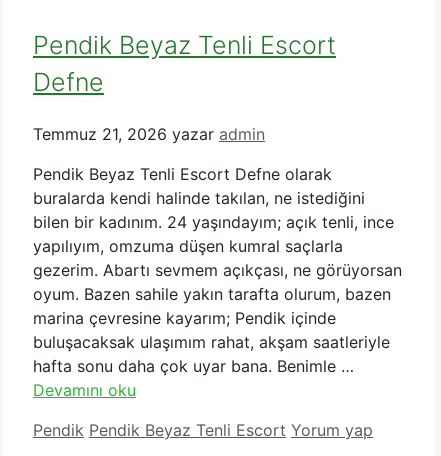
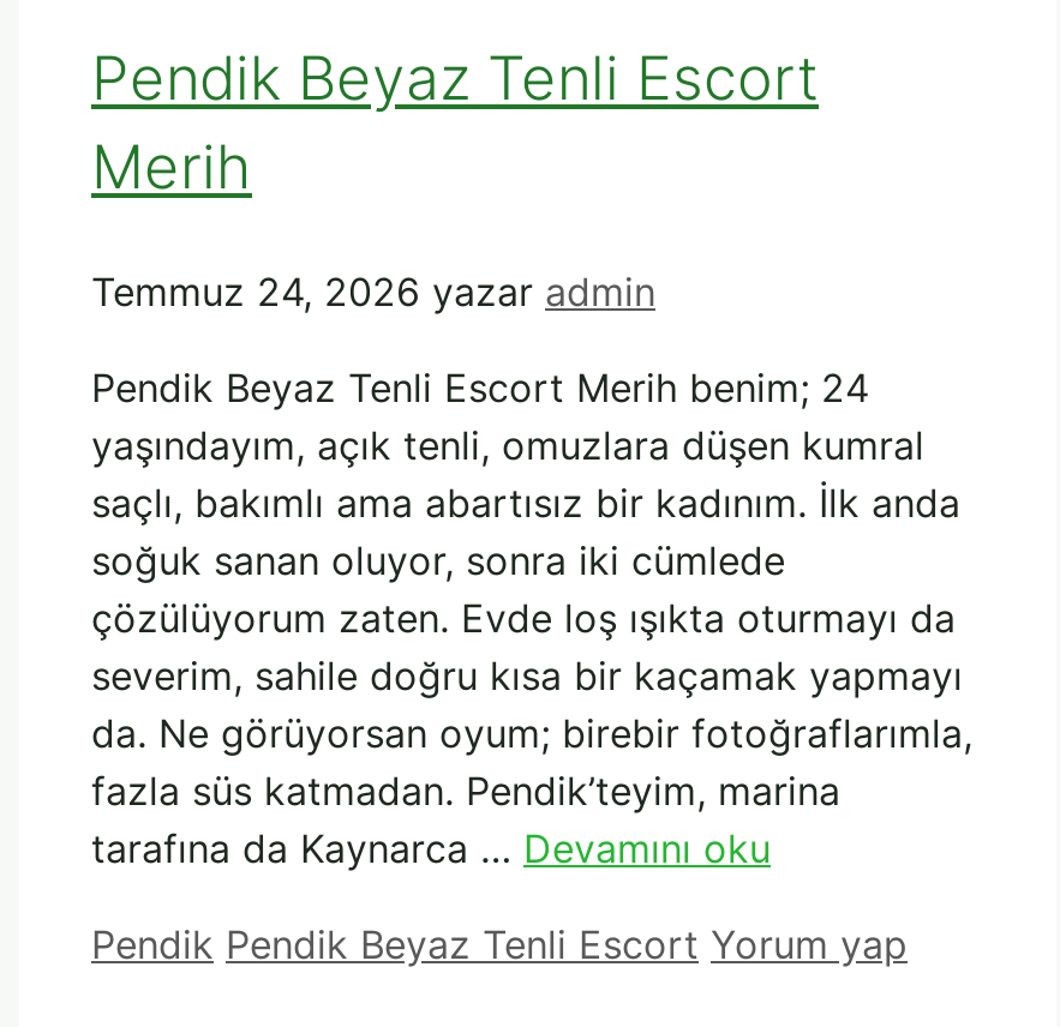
- Defne
+ Merih

- Temmuz 21, 2026 yazar admin
+ Temmuz 24, 2026 yazar admin

- Pendik Beyaz Tenli Escort Defne olarak
- buralarda kendi halinde takılan, ne istediğini
- bilen bir kadınım. 24 yaşındayım; açık tenli, ince
- yapılıyım, omzuma düşen kumral saçlarla
- gezerim. Abartı sevmem açıkçası, ne görüyorsan
- oyum. Bazen sahile yakın tarafta olurum, bazen
- marina çevresine kayarım; Pendik içinde
- buluşacaksak ulaşımım rahat, akşam saatleriyle
- hafta sonu daha çok uyar bana. Benimle …
- Devamını oku
+ Pendik Beyaz Tenli Escort Merih benim; 24
+ yaşındayım, açık tenli, omuzlara düşen kumral
+ saçlı, bakımlı ama abartısız bir kadınım. İlk anda
+ soğuk sanan oluyor, sonra iki cümlede
+ çözülüyorum zaten. Evde loş ışıkta oturmayı da
+ severim, sahile doğru kısa bir kaçamak yapmayı
+ da. Ne görüyorsan oyum; birebir fotoğraflarımla,
+ fazla süs katmadan. Pendik’teyim, marina
+ tarafına da Kaynarca … Devamını oku
